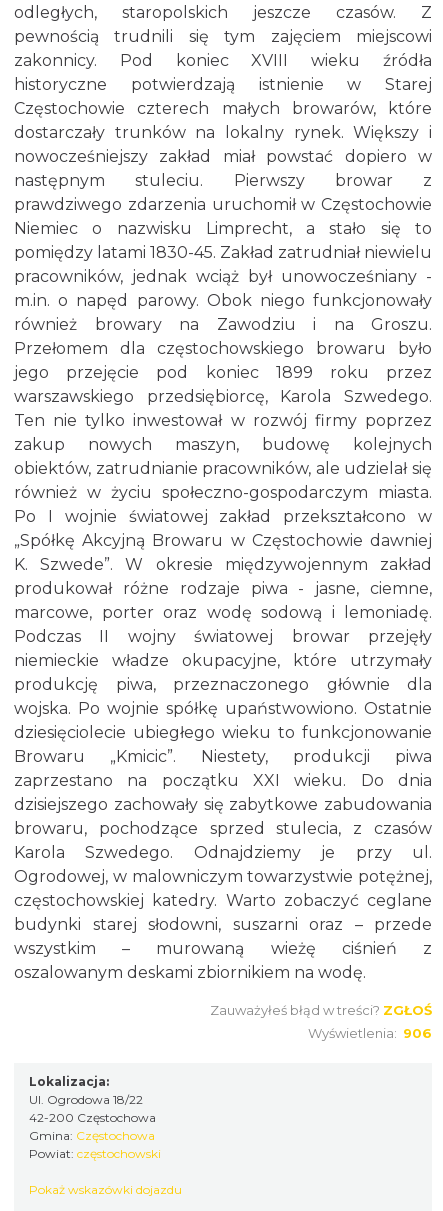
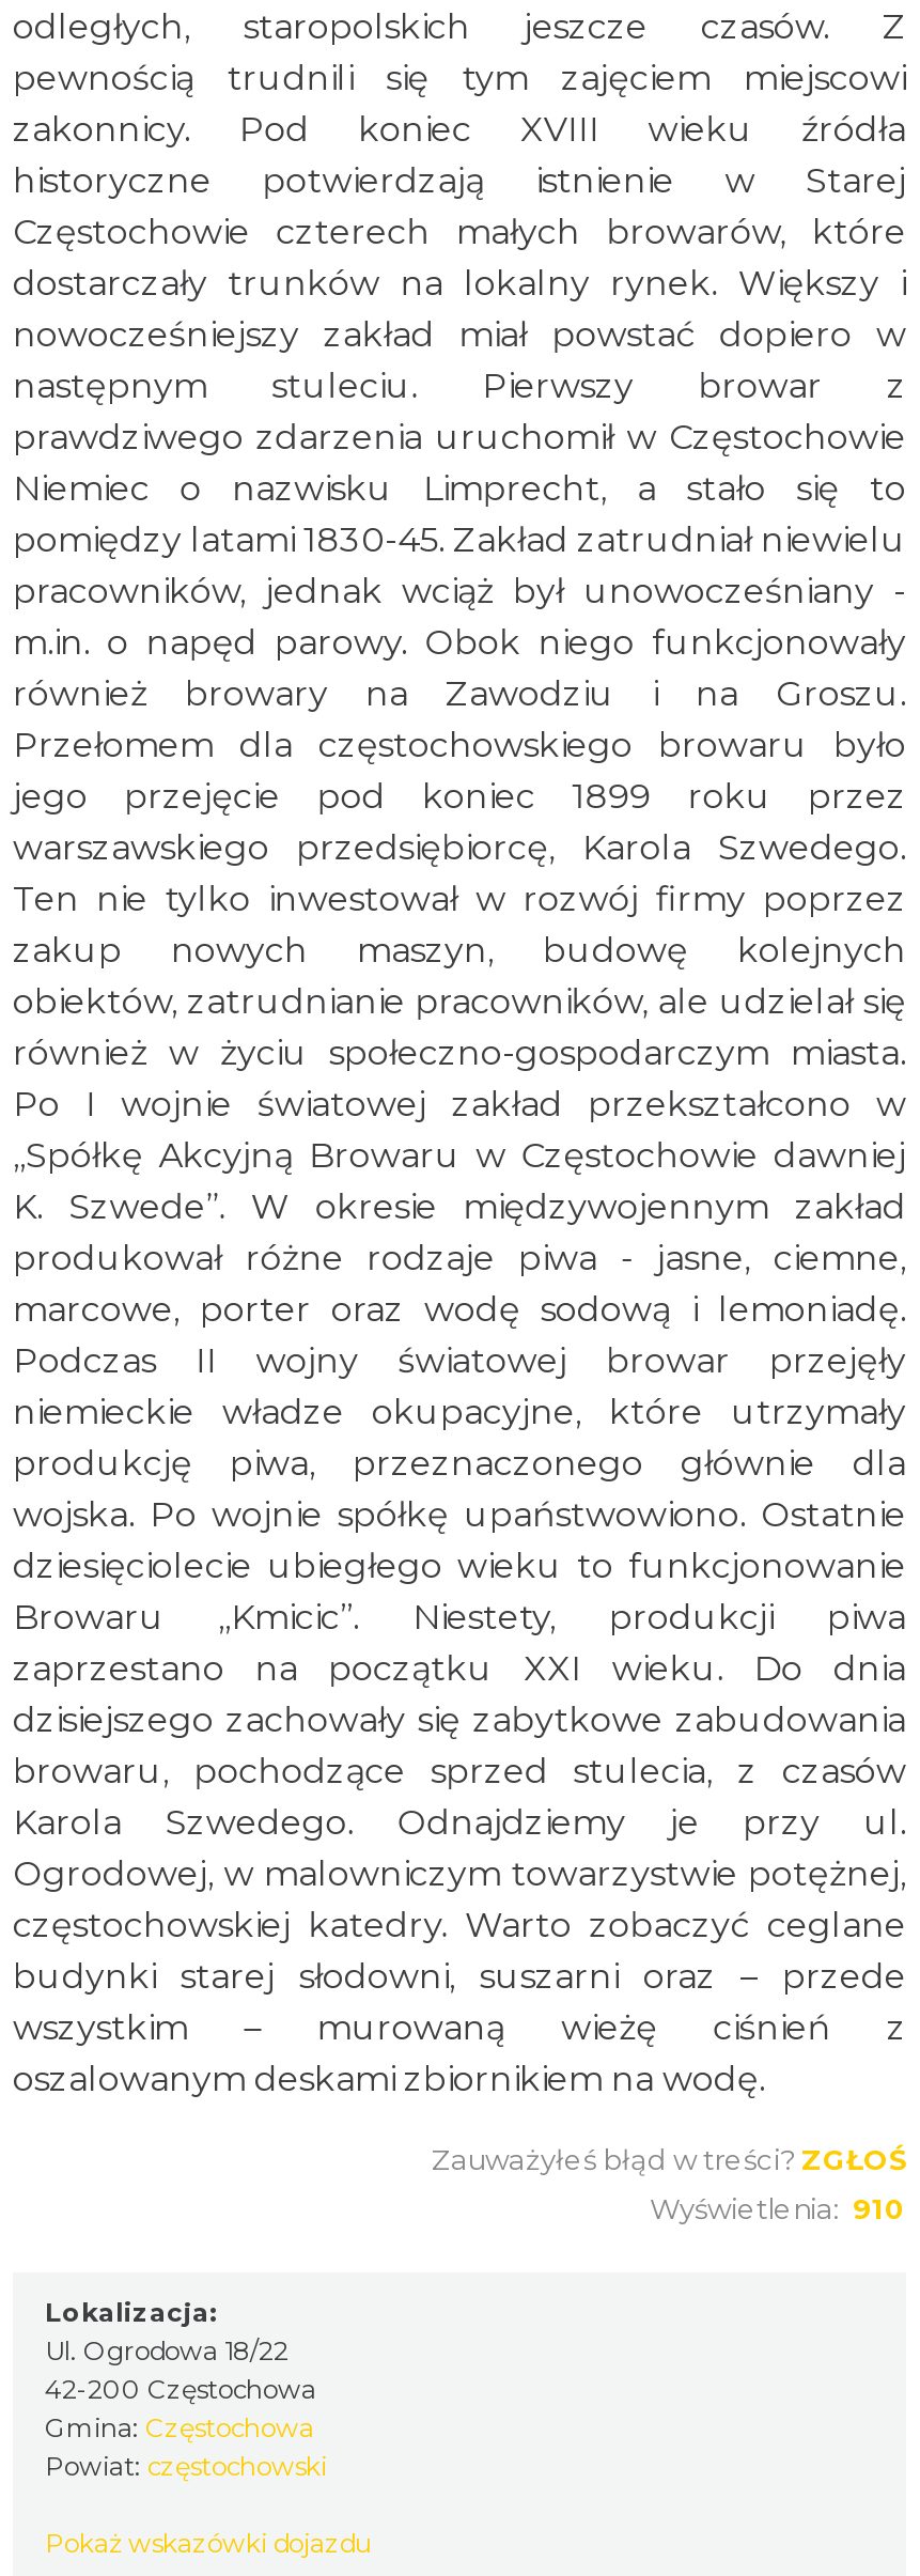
- Wyświetlenia: 906
+ Wyświetlenia: 910
